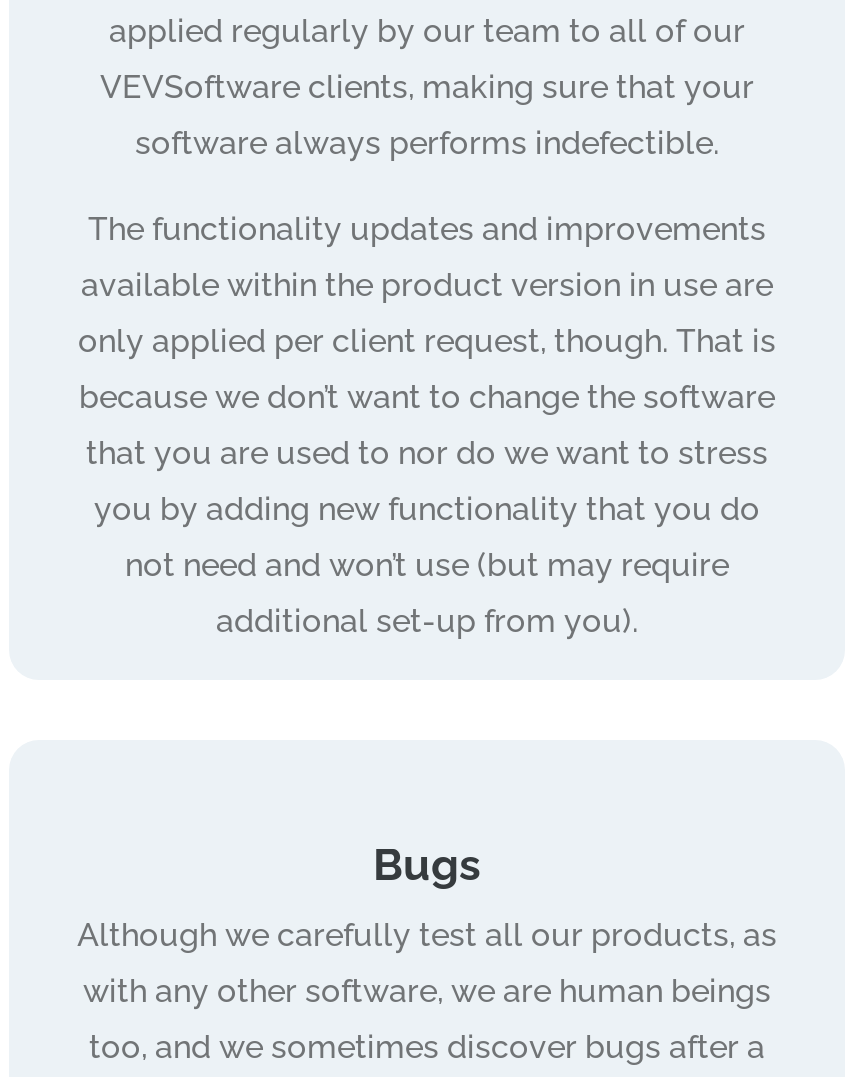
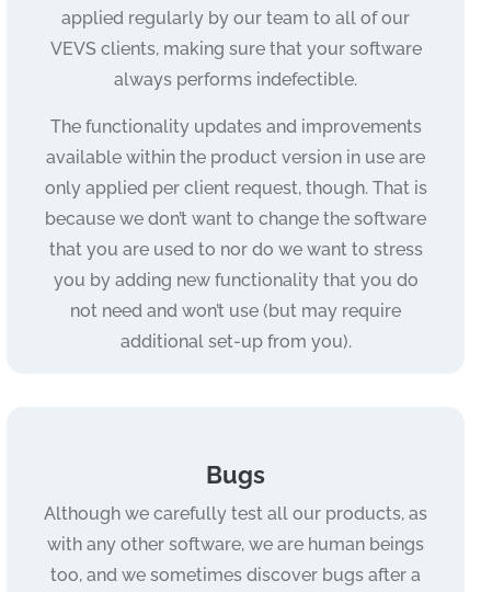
- VEVSoftware clients, making sure that your
+ VEVS clients, making sure that your software

- software always performs indefectible.
+ always performs indefectible.
